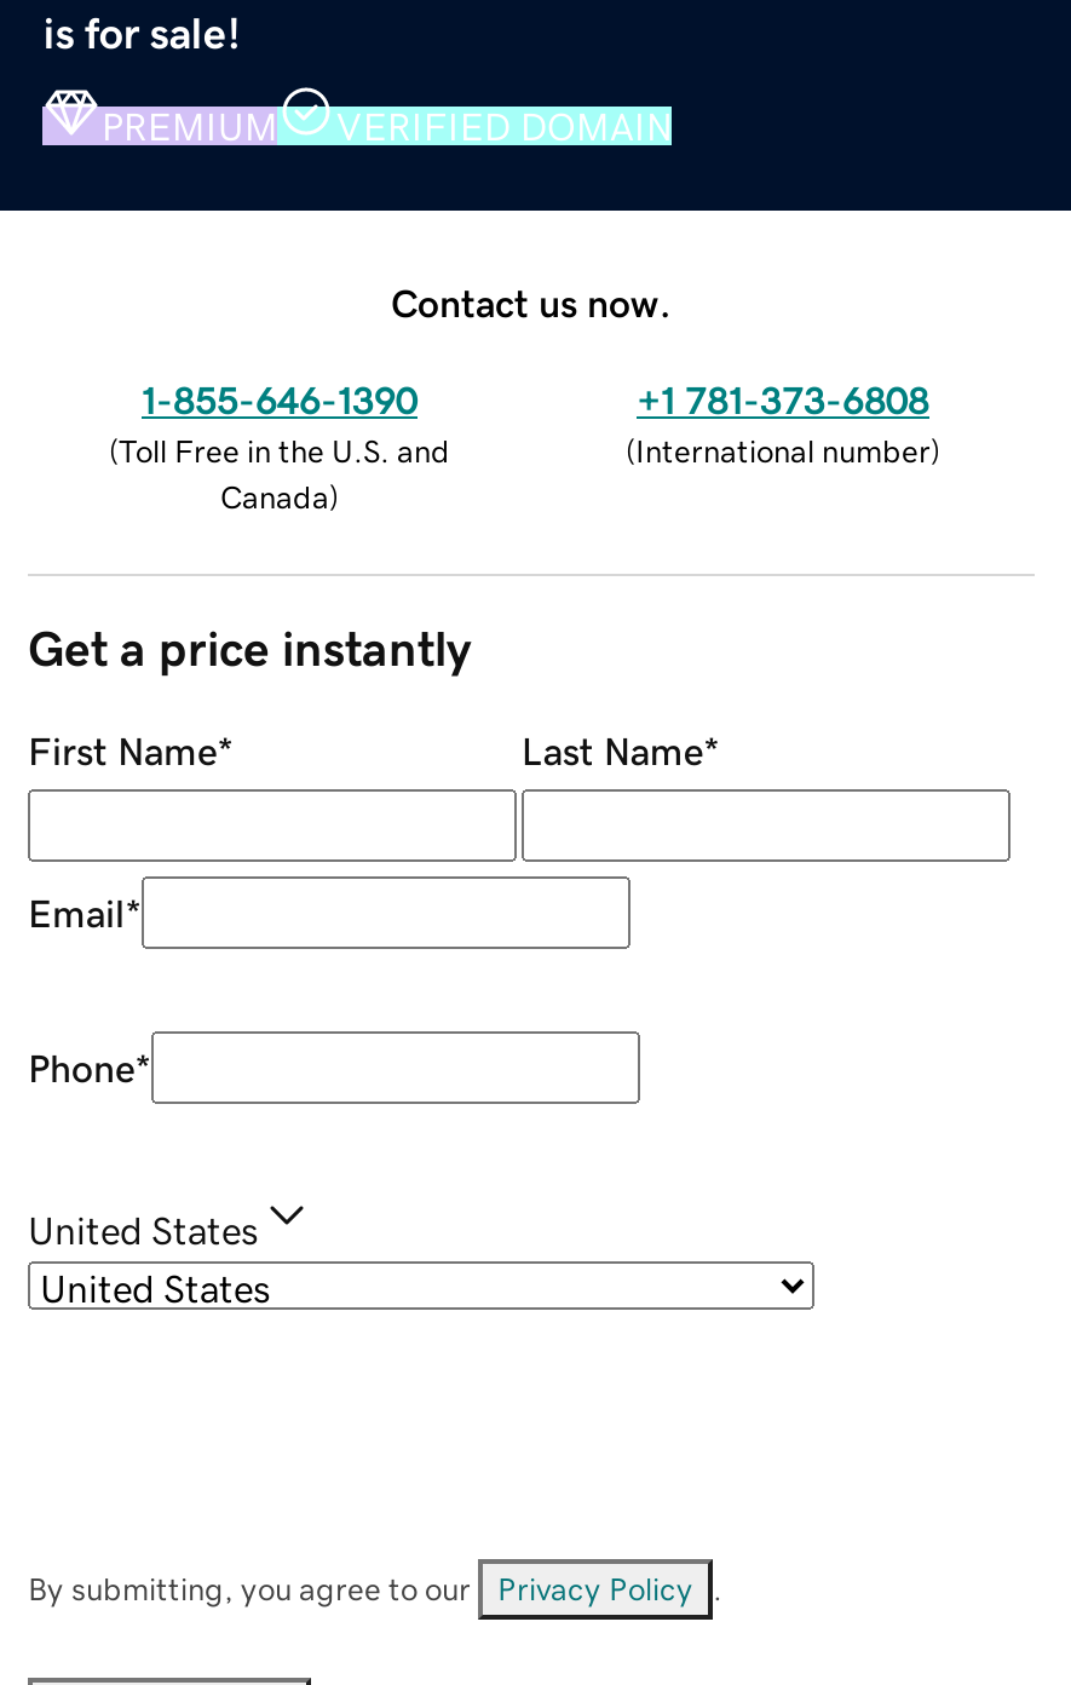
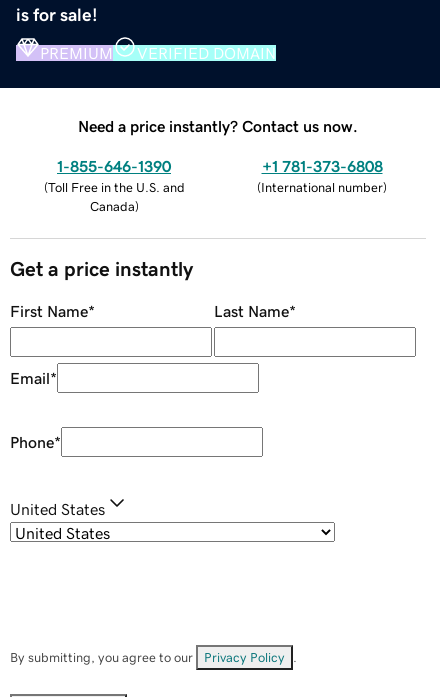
- Contact us now.
+ Need a price instantly? Contact us now.
